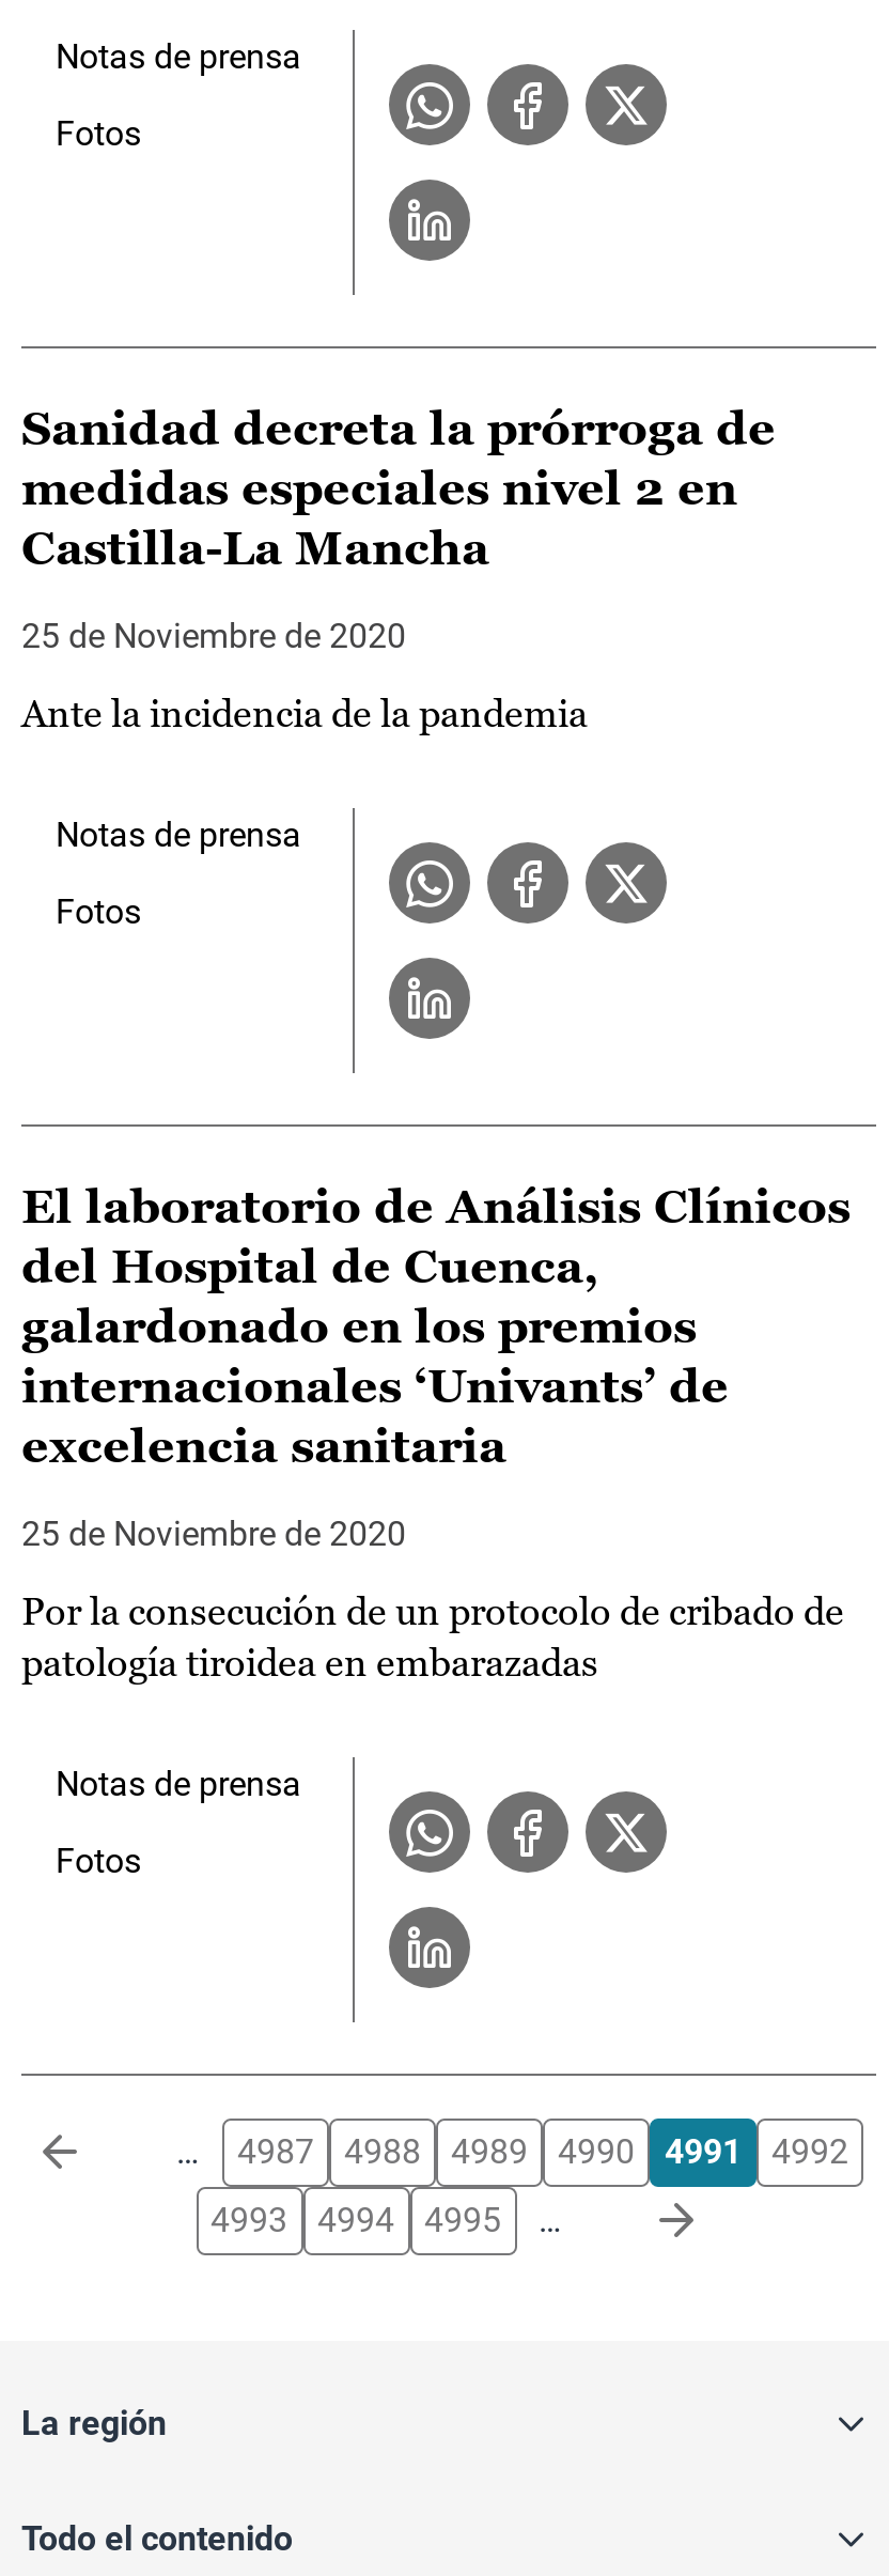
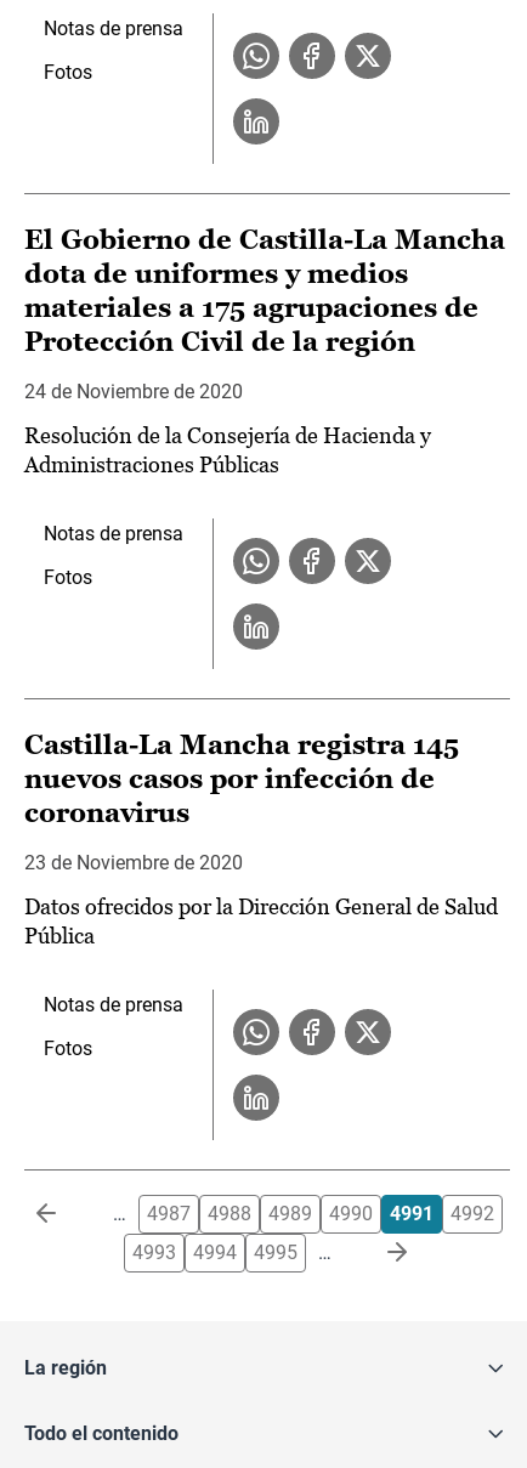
- Sanidad decreta la prórroga de
- medidas especiales nivel 2 en
- Castilla-La Mancha
+ El Gobierno de Castilla-La Mancha
+ dota de uniformes y medios
+ materiales a 175 agrupaciones de
+ Protección Civil de la región

- 25 de Noviembre de 2020
+ 24 de Noviembre de 2020

- Ante la incidencia de la pandemia
+ Resolución de la Consejería de Hacienda y
+ Administraciones Públicas

moved down: Notas de prensa | Fotos

- El laboratorio de Análisis Clínicos
- del Hospital de Cuenca,
- galardonado en los premios
- internacionales ‘Univants’ de
- excelencia sanitaria
+ Castilla-La Mancha registra 145
+ nuevos casos por infección de
+ coronavirus

- 25 de Noviembre de 2020
+ 23 de Noviembre de 2020

- Por la consecución de un protocolo de cribado de
- patología tiroidea en embarazadas
+ Datos ofrecidos por la Dirección General de Salud
+ Pública
